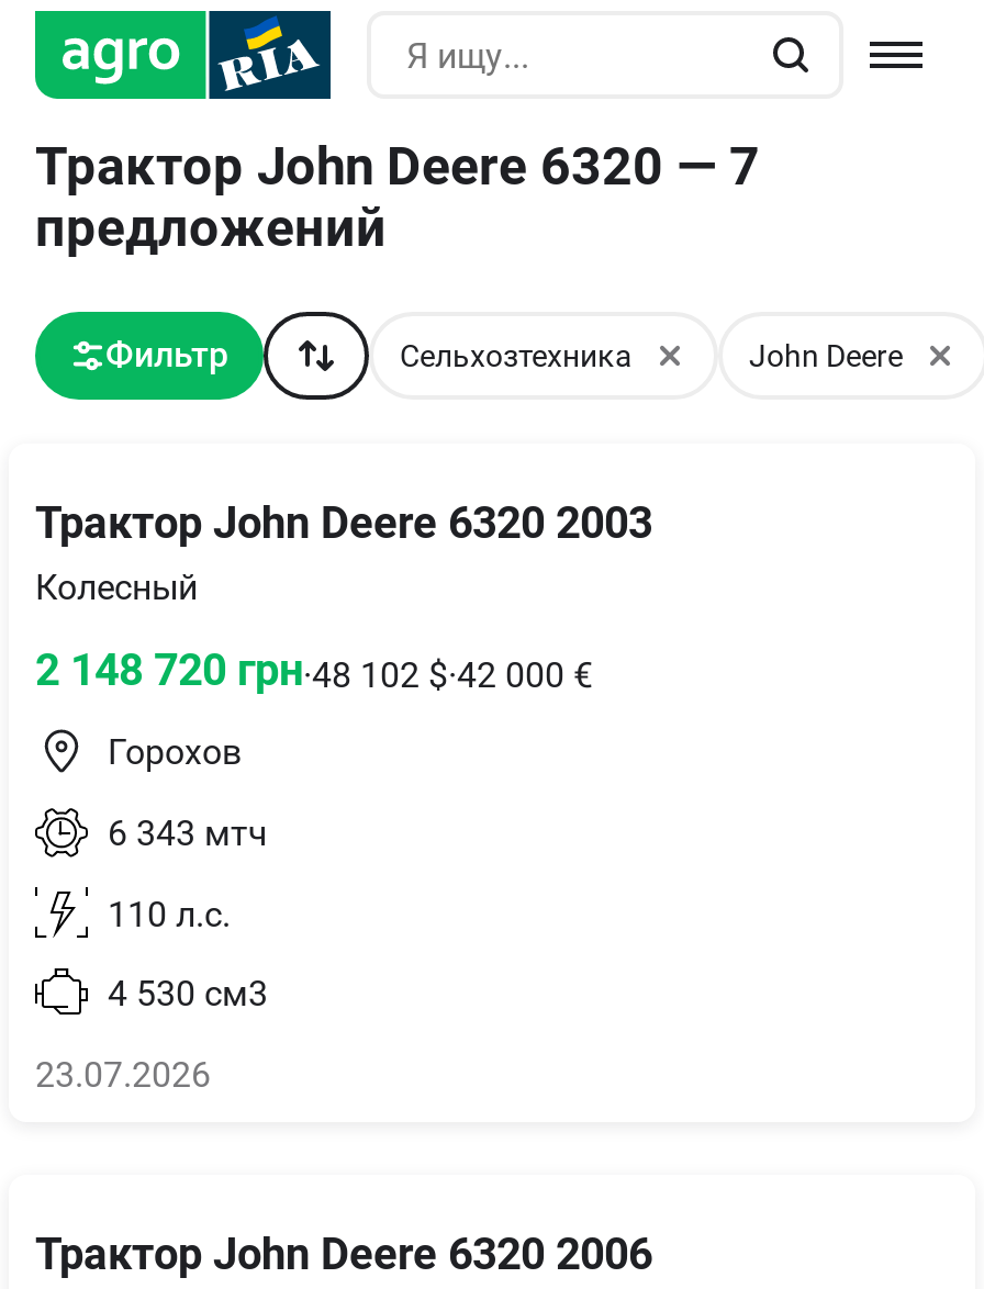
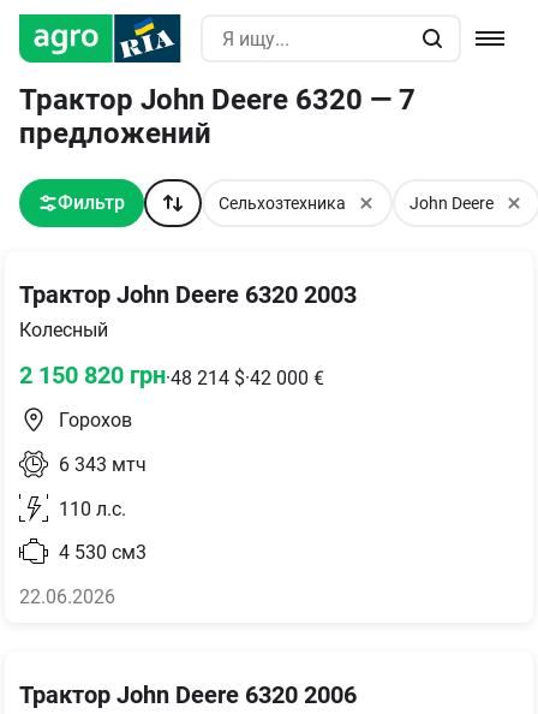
- 2 148 720 грн·48 102 $·42 000 €
+ 2 150 820 грн·48 214 $·42 000 €

- 23.07.2026
+ 22.06.2026
